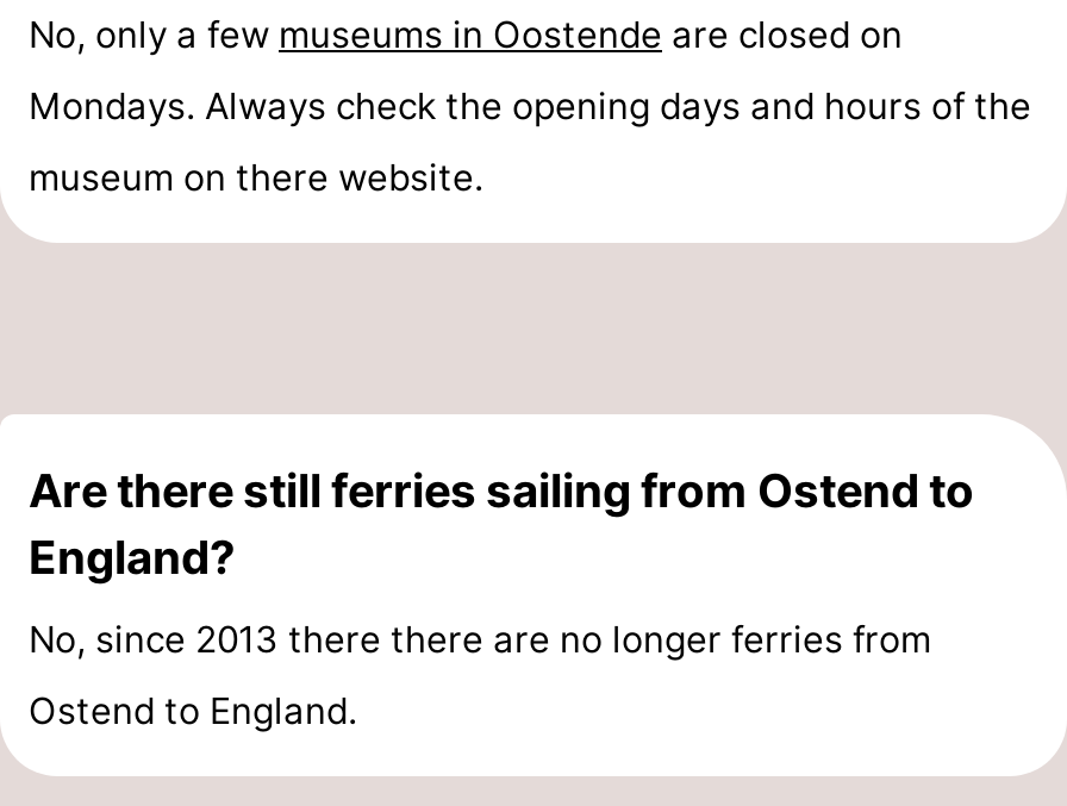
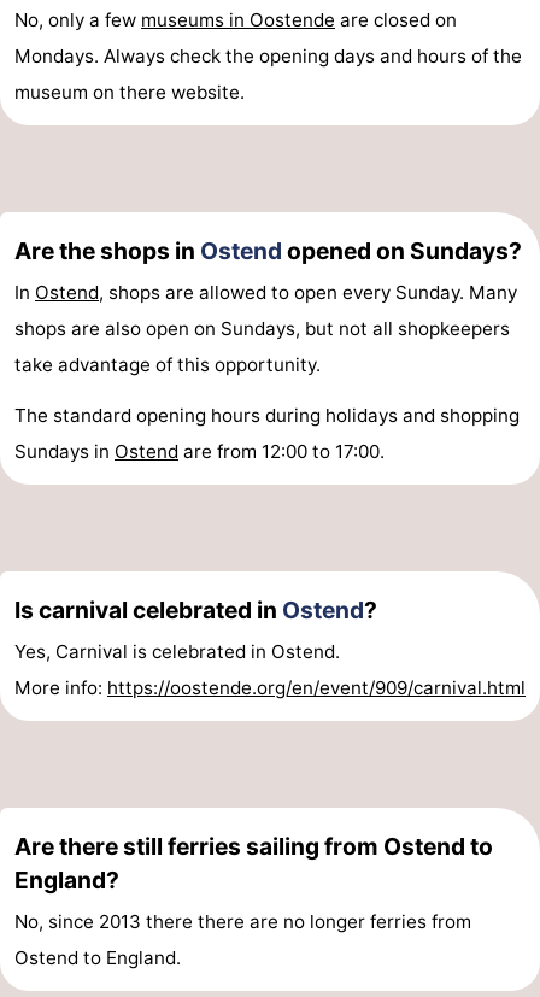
+ Are the shops in Ostend opened on Sundays?
+ In Ostend, shops are allowed to open every Sunday. Many
+ shops are also open on Sundays, but not all shopkeepers
+ take advantage of this opportunity.
+ The standard opening hours during holidays and shopping
+ Sundays in Ostend are from 12:00 to 17:00.

+ Is carnival celebrated in Ostend?
+ Yes, Carnival is celebrated in Ostend.
+ More info: https://oostende.org/en/event/909/carnival.html
